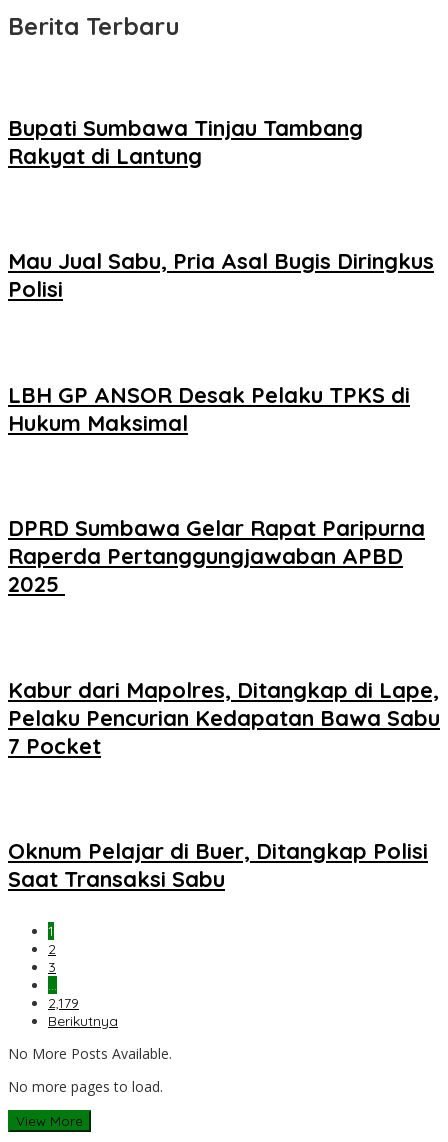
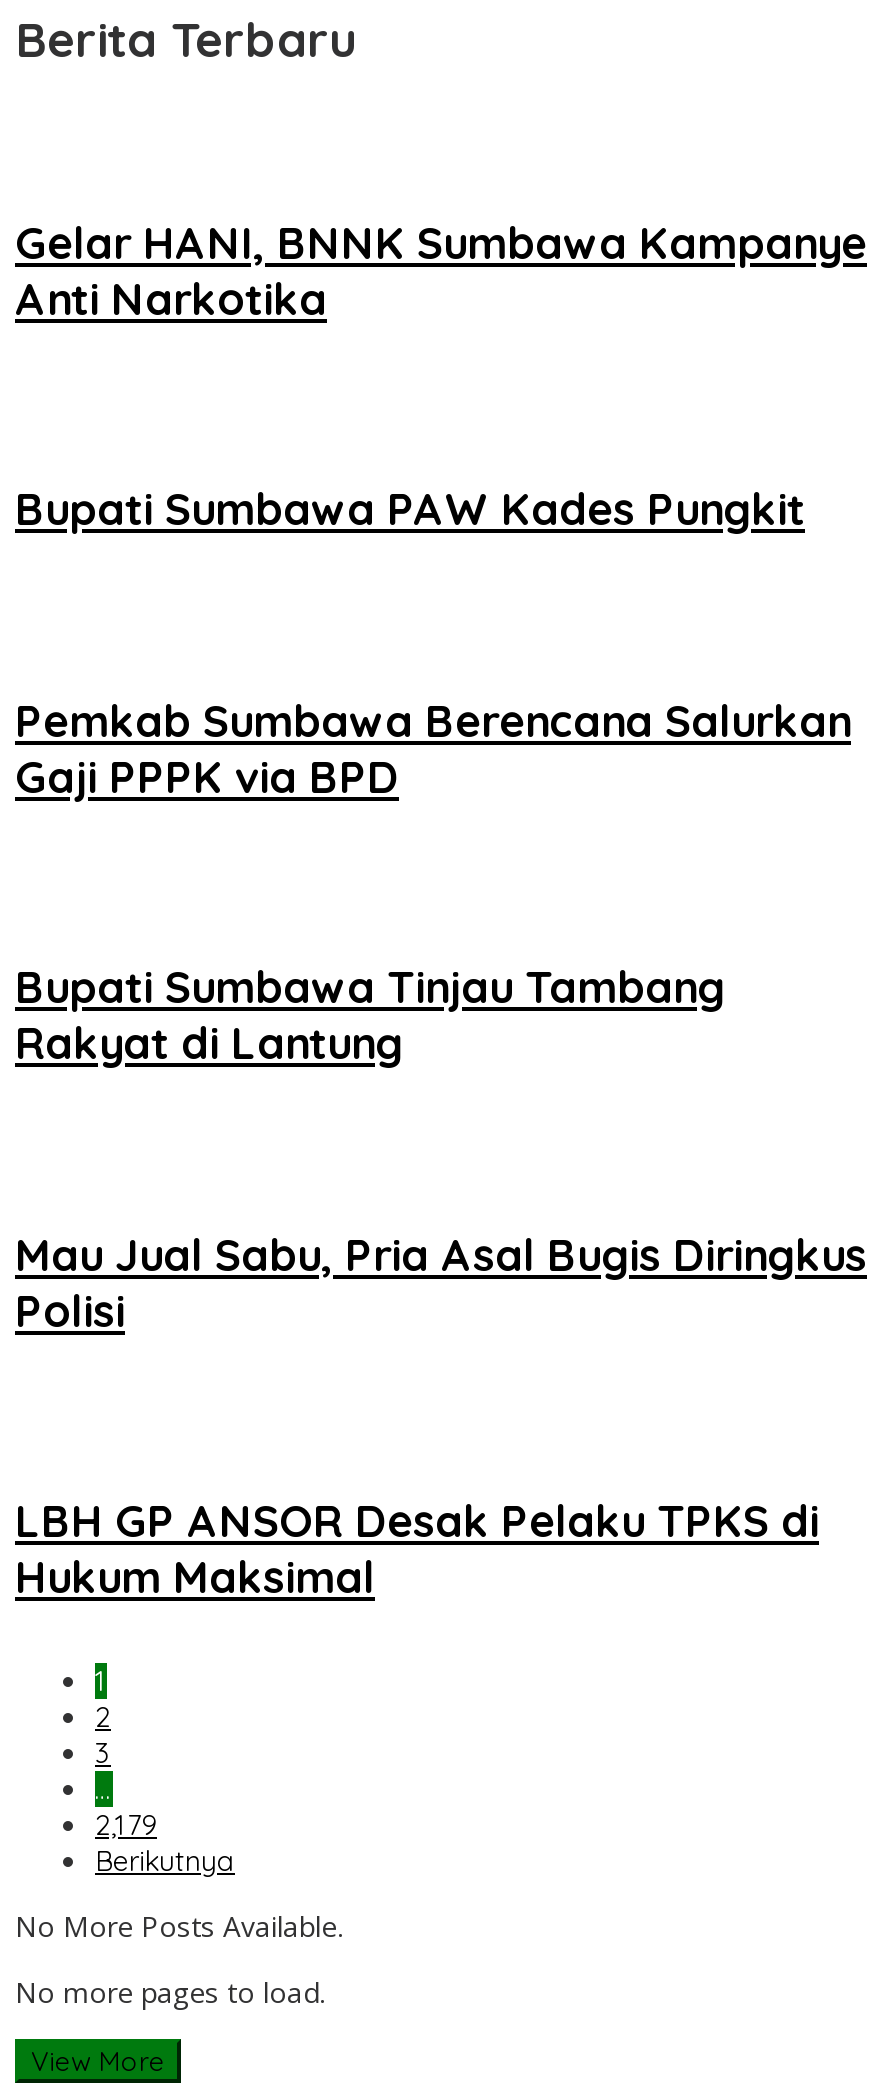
+ Gelar HANI, BNNK Sumbawa Kampanye
+ Anti Narkotika

+ Bupati Sumbawa PAW Kades Pungkit

+ Pemkab Sumbawa Berencana Salurkan
+ Gaji PPPK via BPD

moved down: Bupati Sumbawa Tinjau Tambang | Rakyat di Lantung | Mau Jual Sabu, Pria Asal Bugis Diringkus | Polisi | LBH GP ANSOR Desak Pelaku TPKS di | Hukum Maksimal

- DPRD Sumbawa Gelar Rapat Paripurna
- Raperda Pertanggungjawaban APBD
- 2025

- Kabur dari Mapolres, Ditangkap di Lape,
- Pelaku Pencurian Kedapatan Bawa Sabu
- 7 Pocket

- Oknum Pelajar di Buer, Ditangkap Polisi
- Saat Transaksi Sabu
